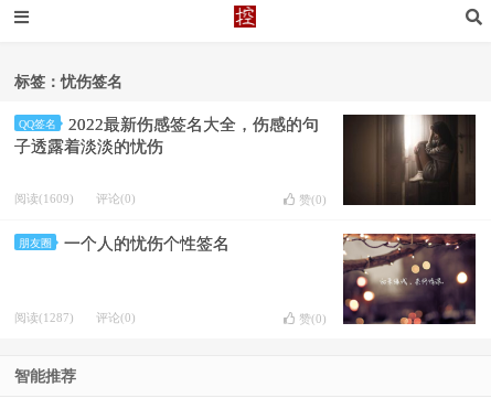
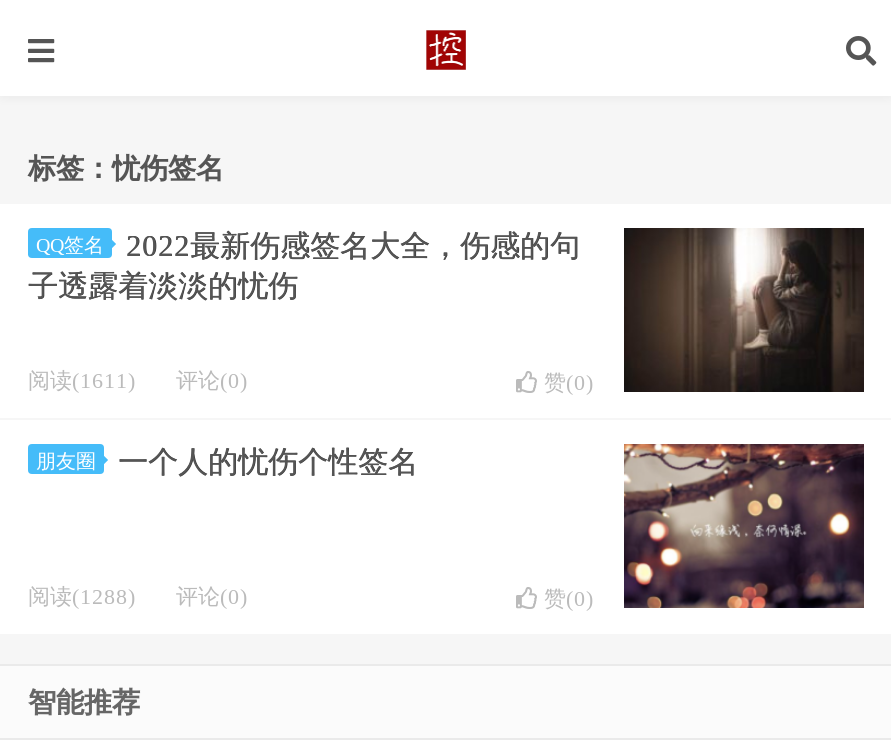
- 阅读(1609) 评论(0)
+ 阅读(1611) 评论(0)

- 阅读(1287) 评论(0)
+ 阅读(1288) 评论(0)
